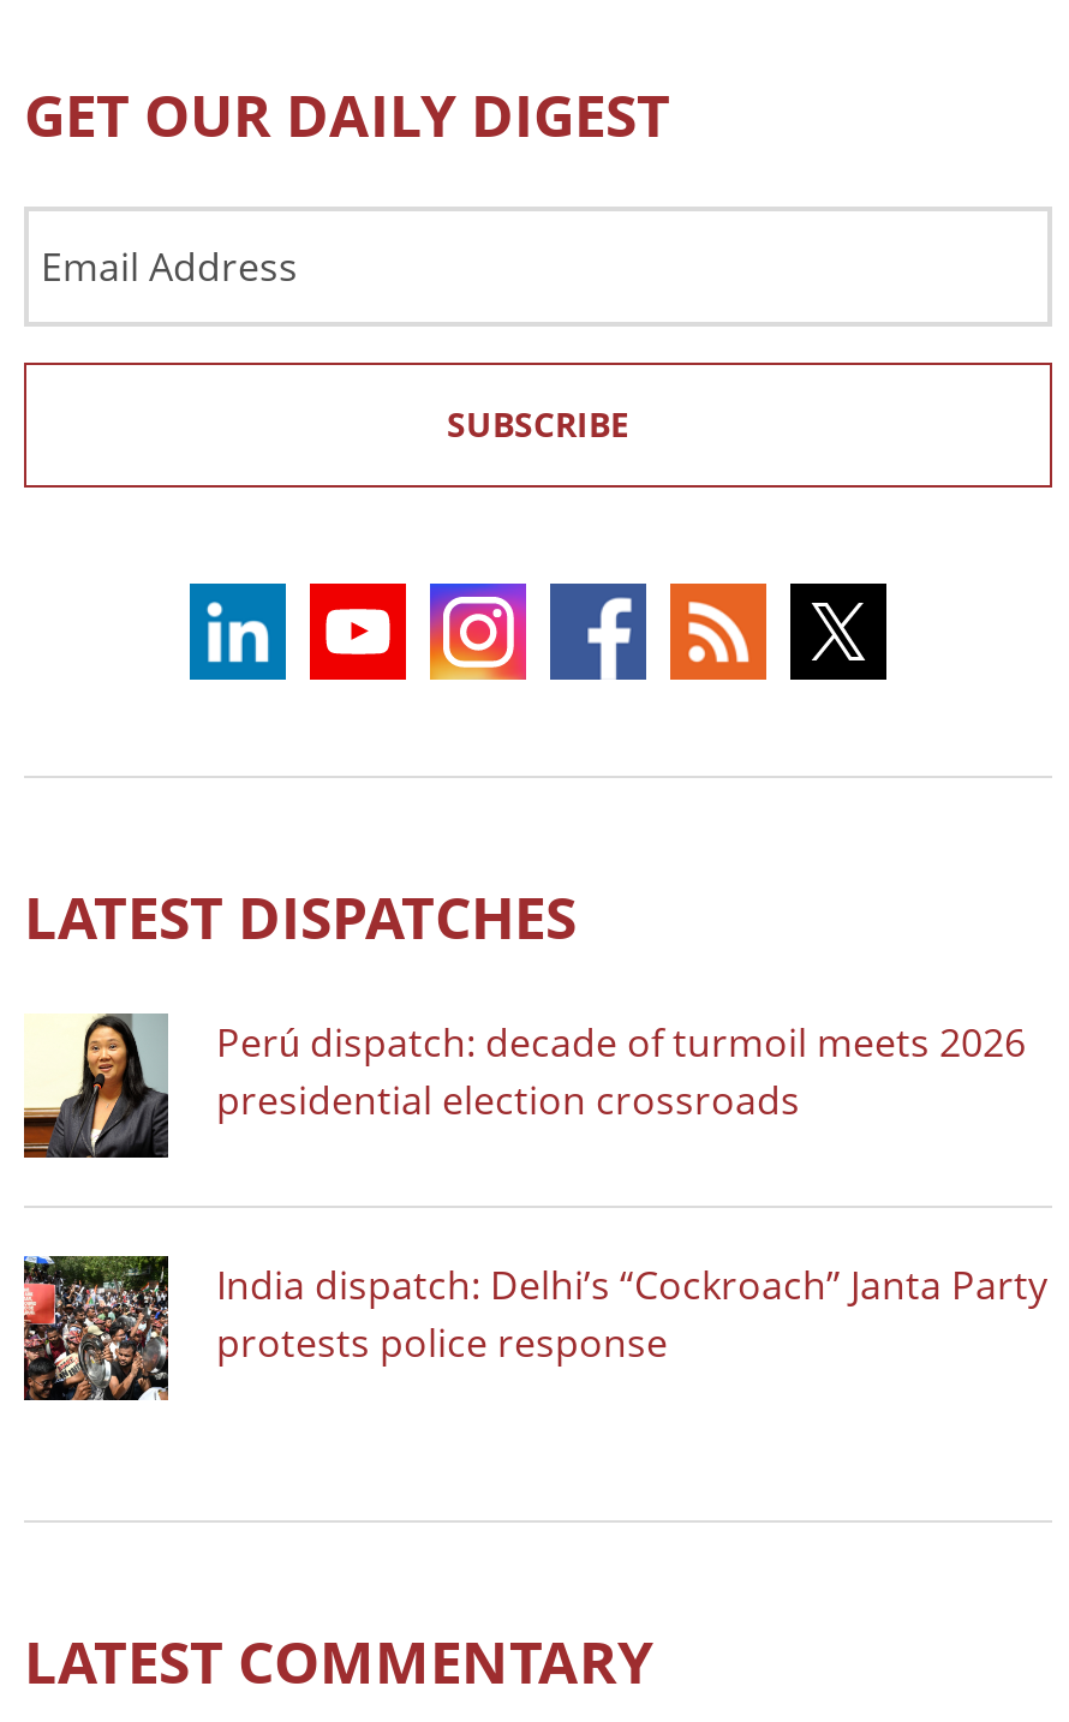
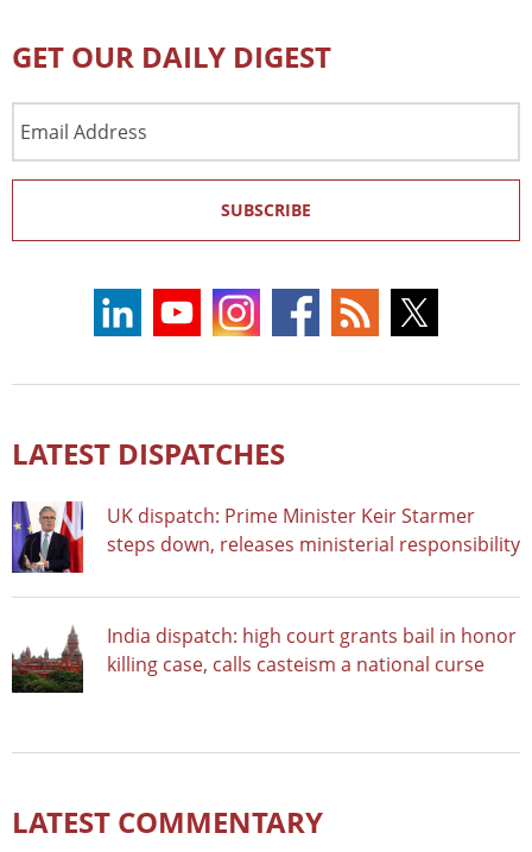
- [image]
- Perú dispatch: decade of turmoil meets 2026
- presidential election crossroads
+ [image]
+ UK dispatch: Prime Minister Keir Starmer
+ steps down, releases ministerial responsibility

- [image]
- India dispatch: Delhi’s “Cockroach” Janta Party
- protests police response
+ [image]
+ India dispatch: high court grants bail in honor
+ killing case, calls casteism a national curse
